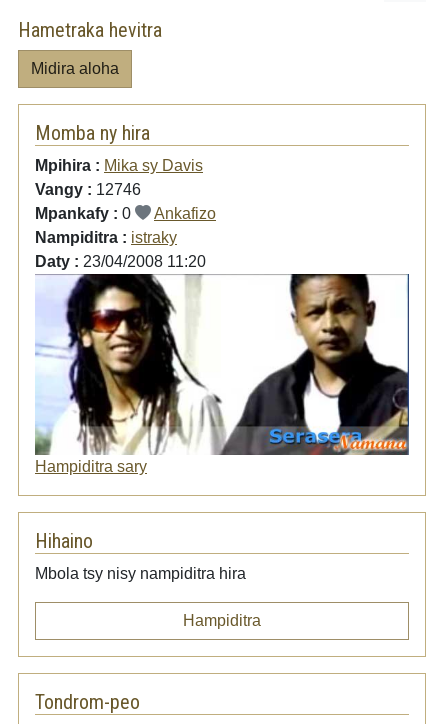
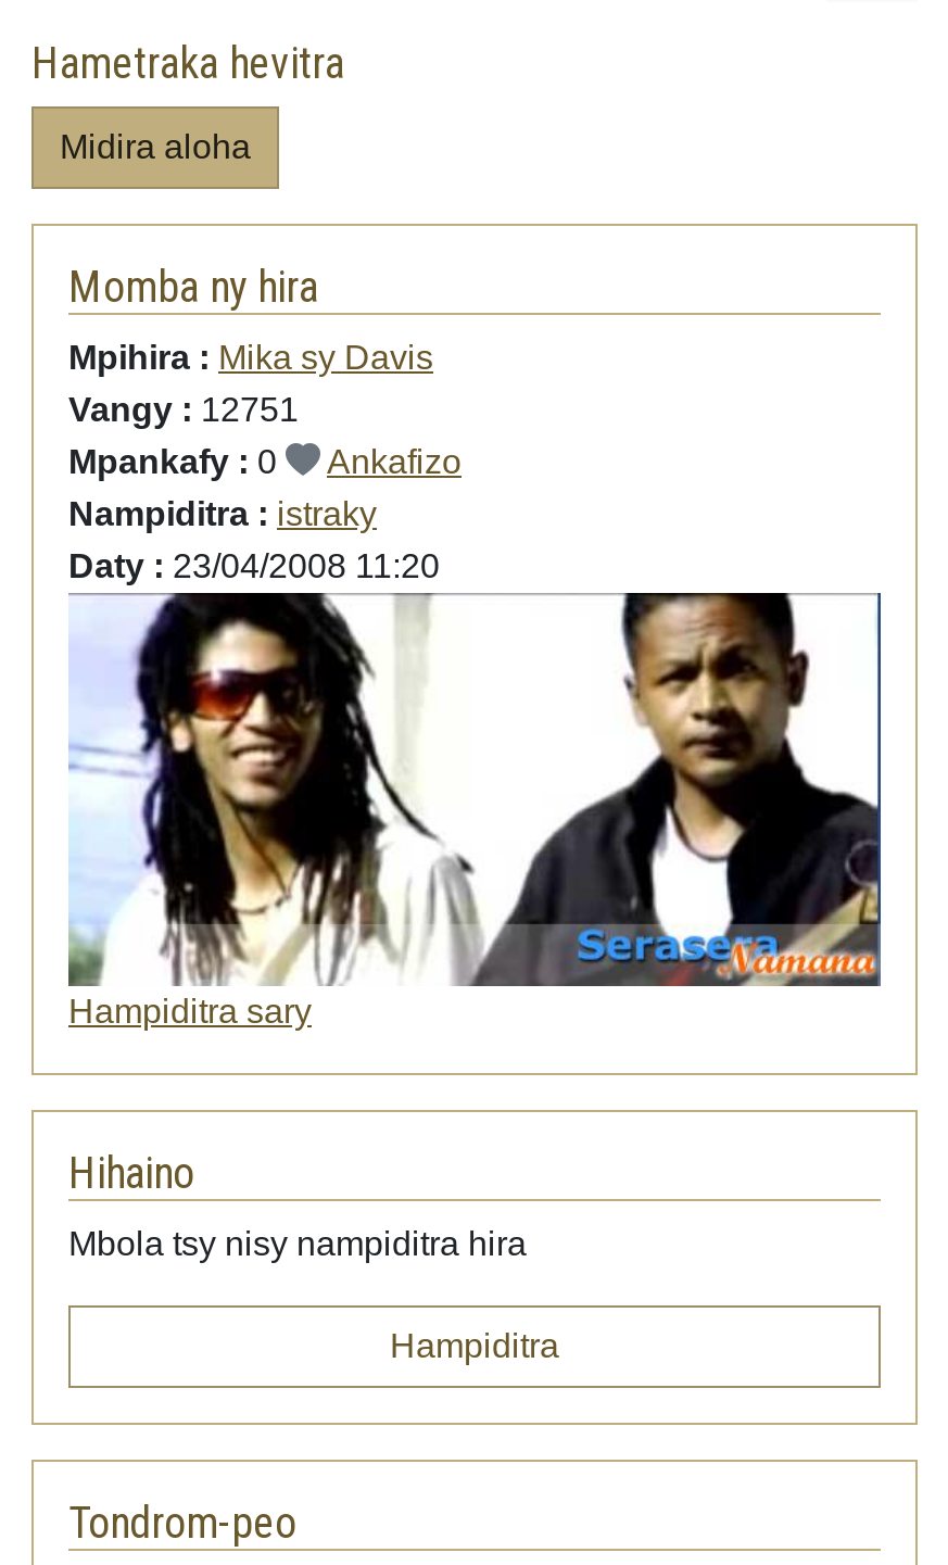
- Vangy : 12746
+ Vangy : 12751
